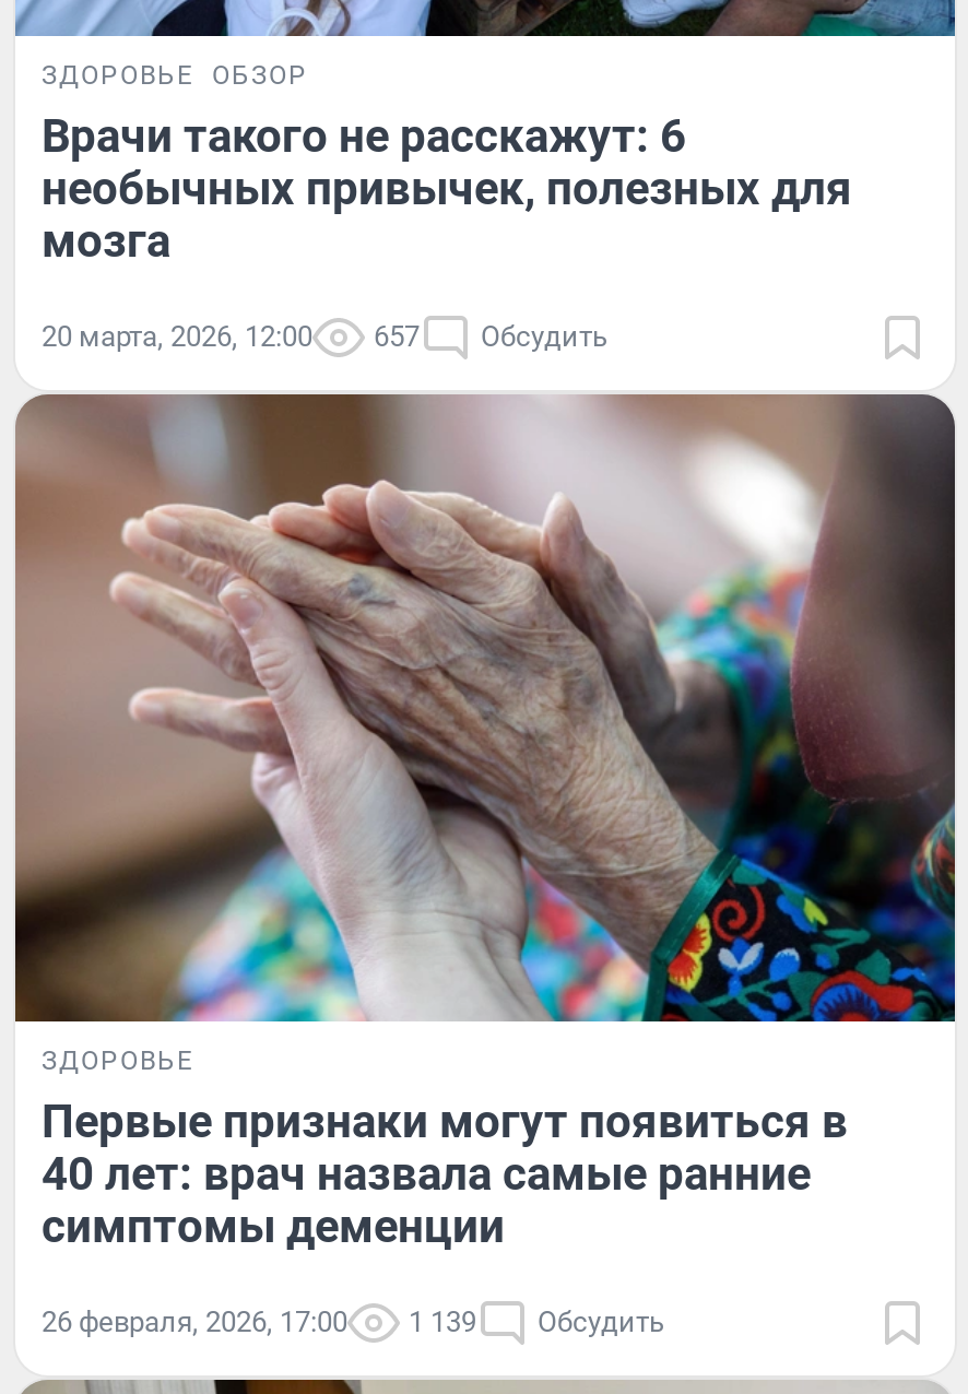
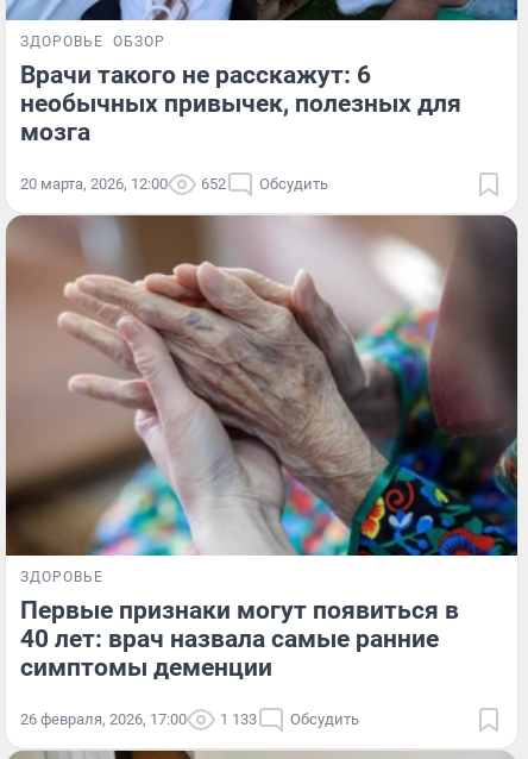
- 20 марта, 2026, 12:00 657 Обсудить
+ 20 марта, 2026, 12:00 652 Обсудить

- 26 февраля, 2026, 17:00 1 139 Обсудить
+ 26 февраля, 2026, 17:00 1 133 Обсудить
